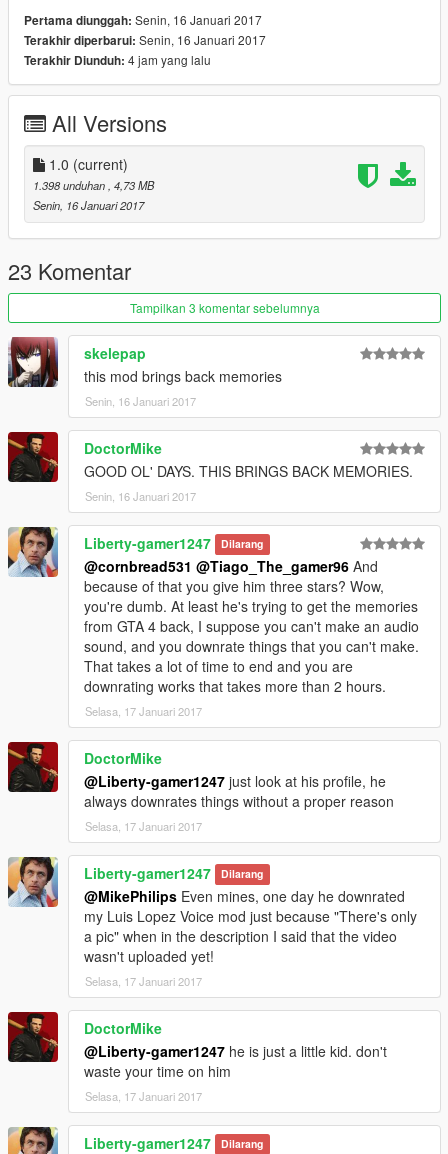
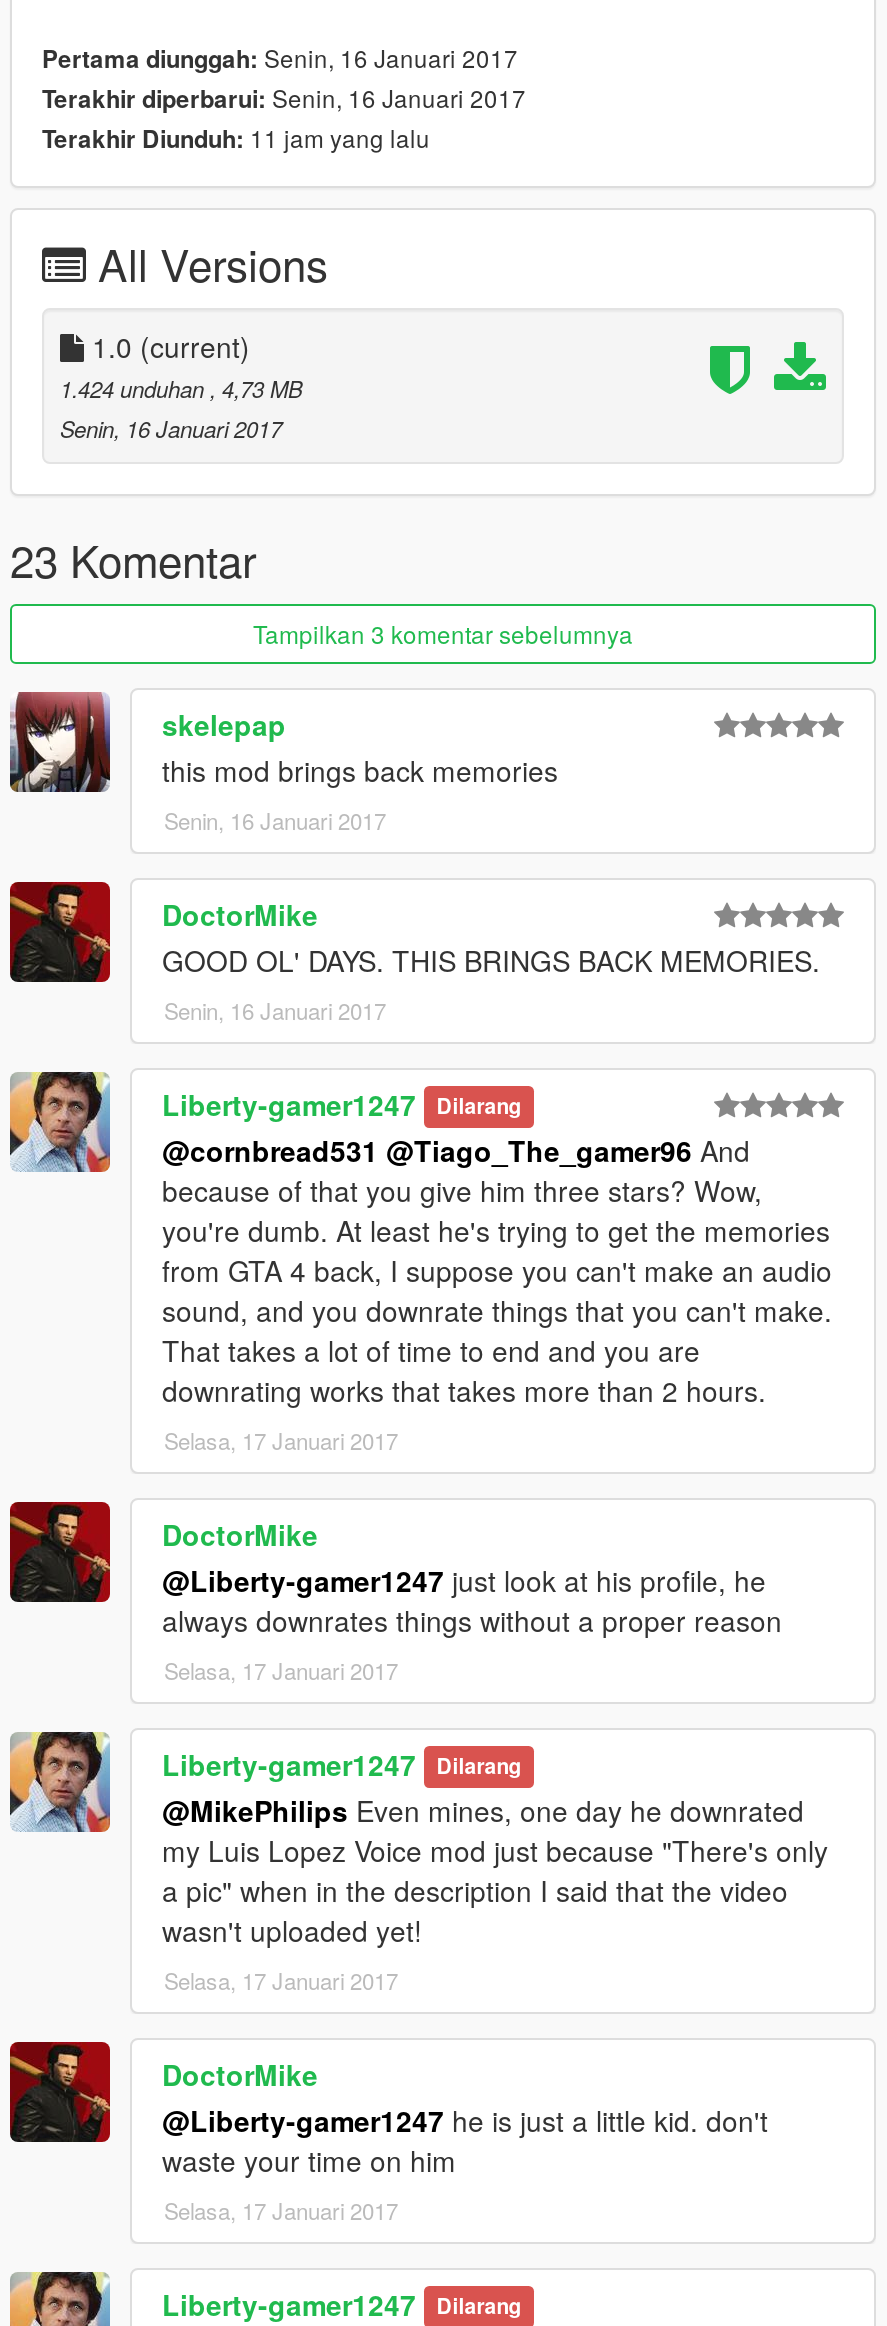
- Terakhir Diunduh: 4 jam yang lalu
+ Terakhir Diunduh: 11 jam yang lalu

- 1.398 unduhan, 4,73 MB
+ 1.424 unduhan, 4,73 MB
